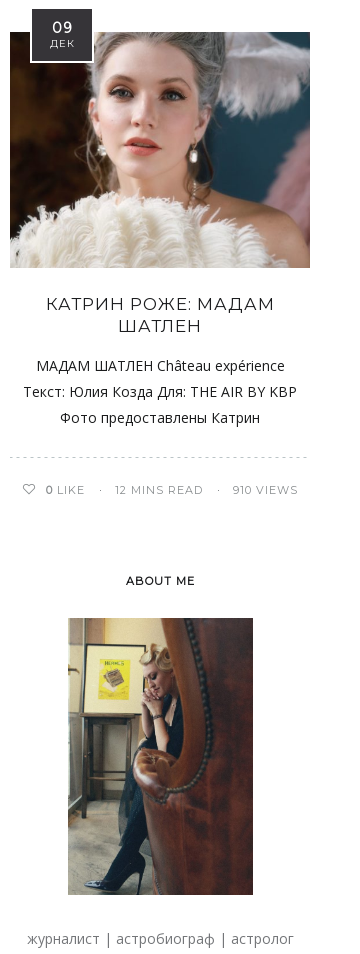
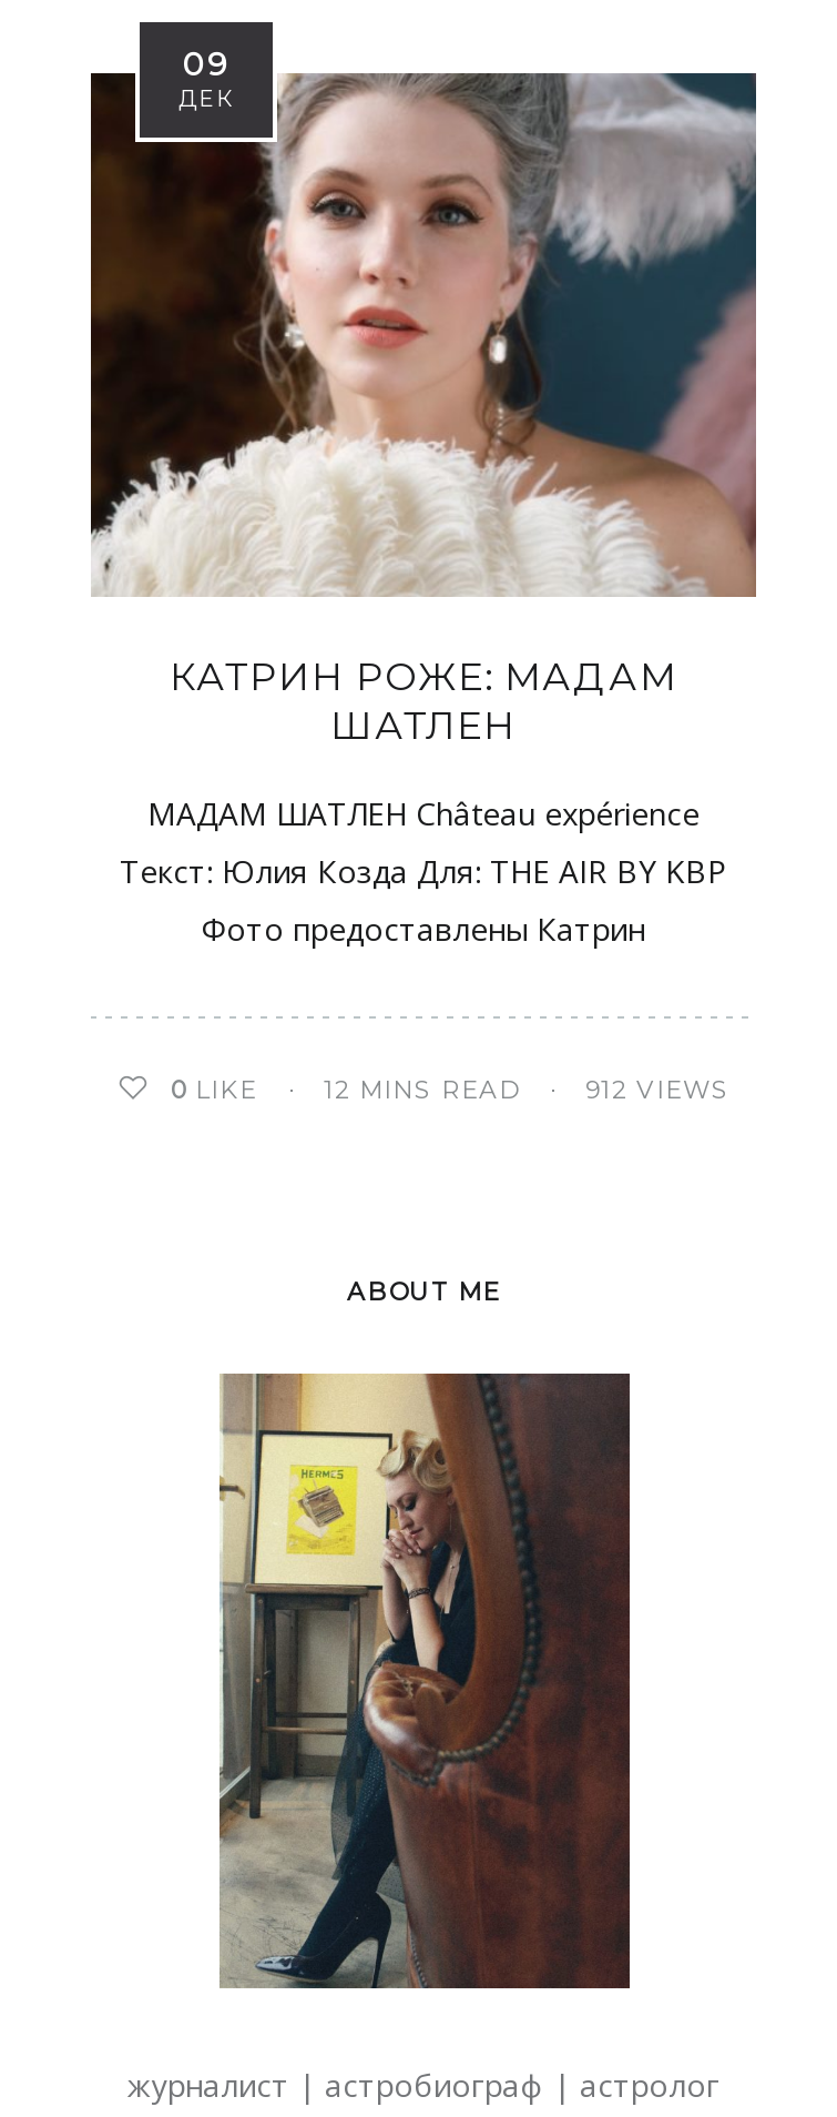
- 910 VIEWS
+ 912 VIEWS
